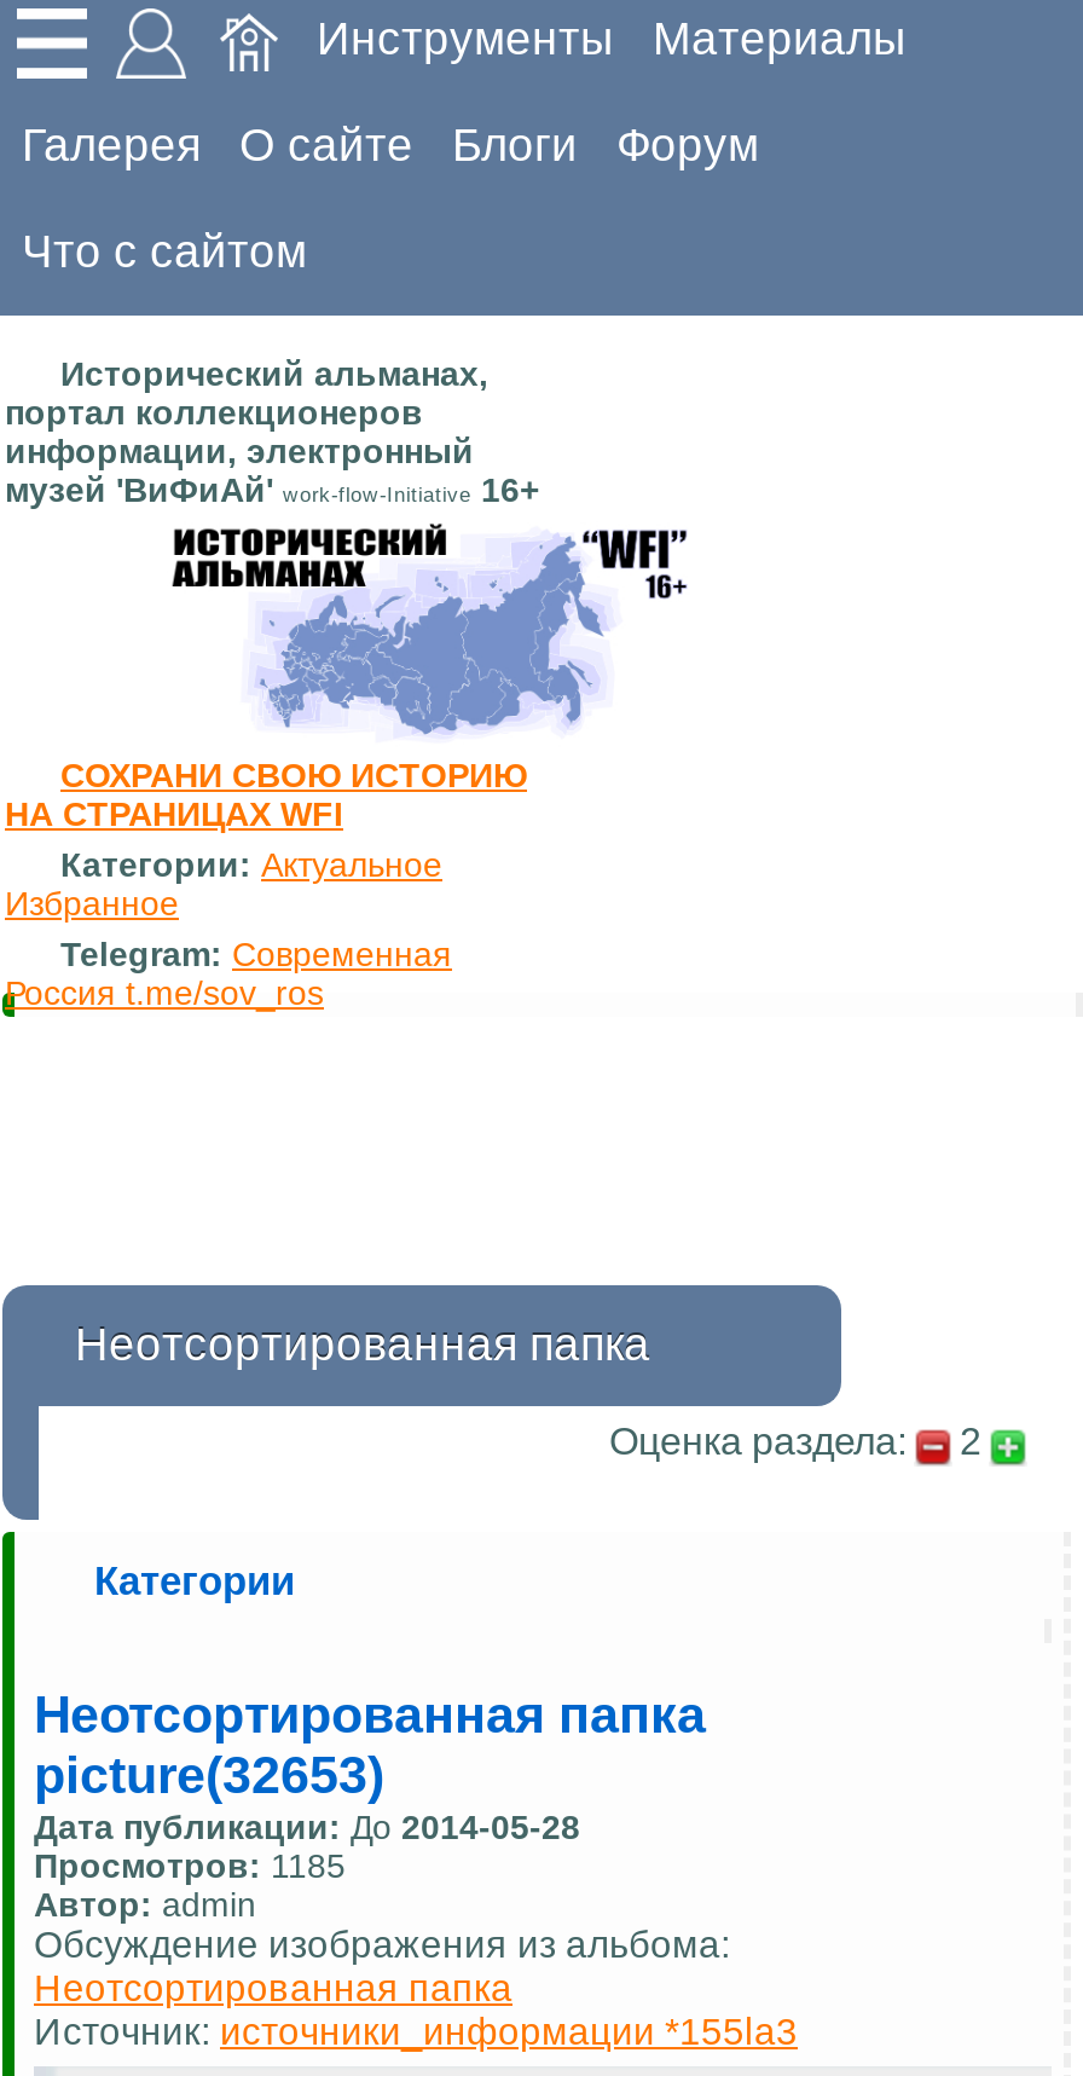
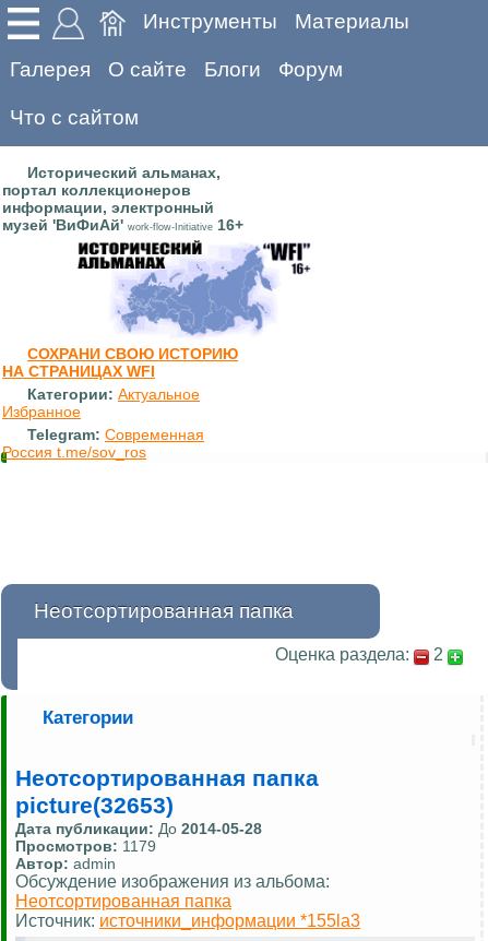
- Просмотров: 1185
+ Просмотров: 1179
